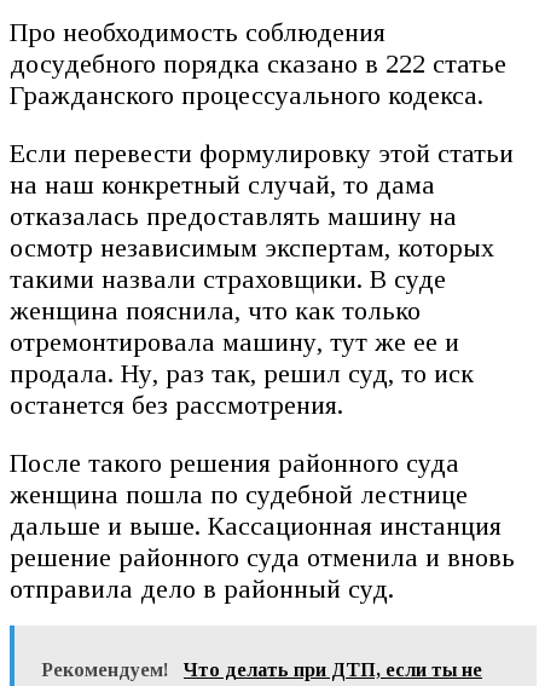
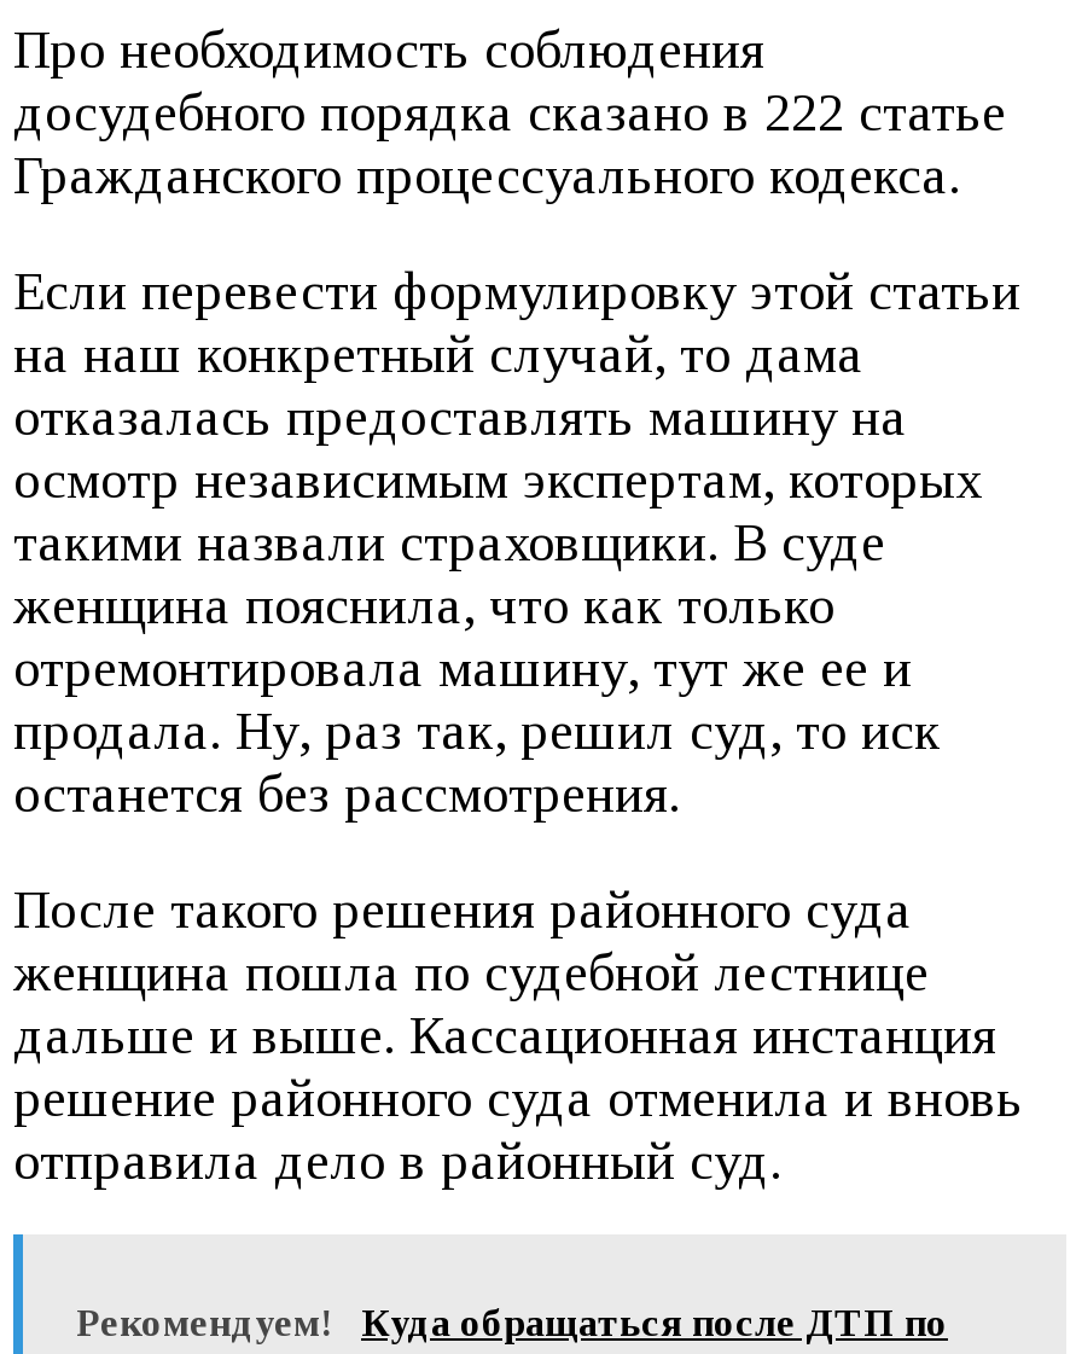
- Что делать при ДТП, если ты не
+ Куда обращаться после ДТП по
